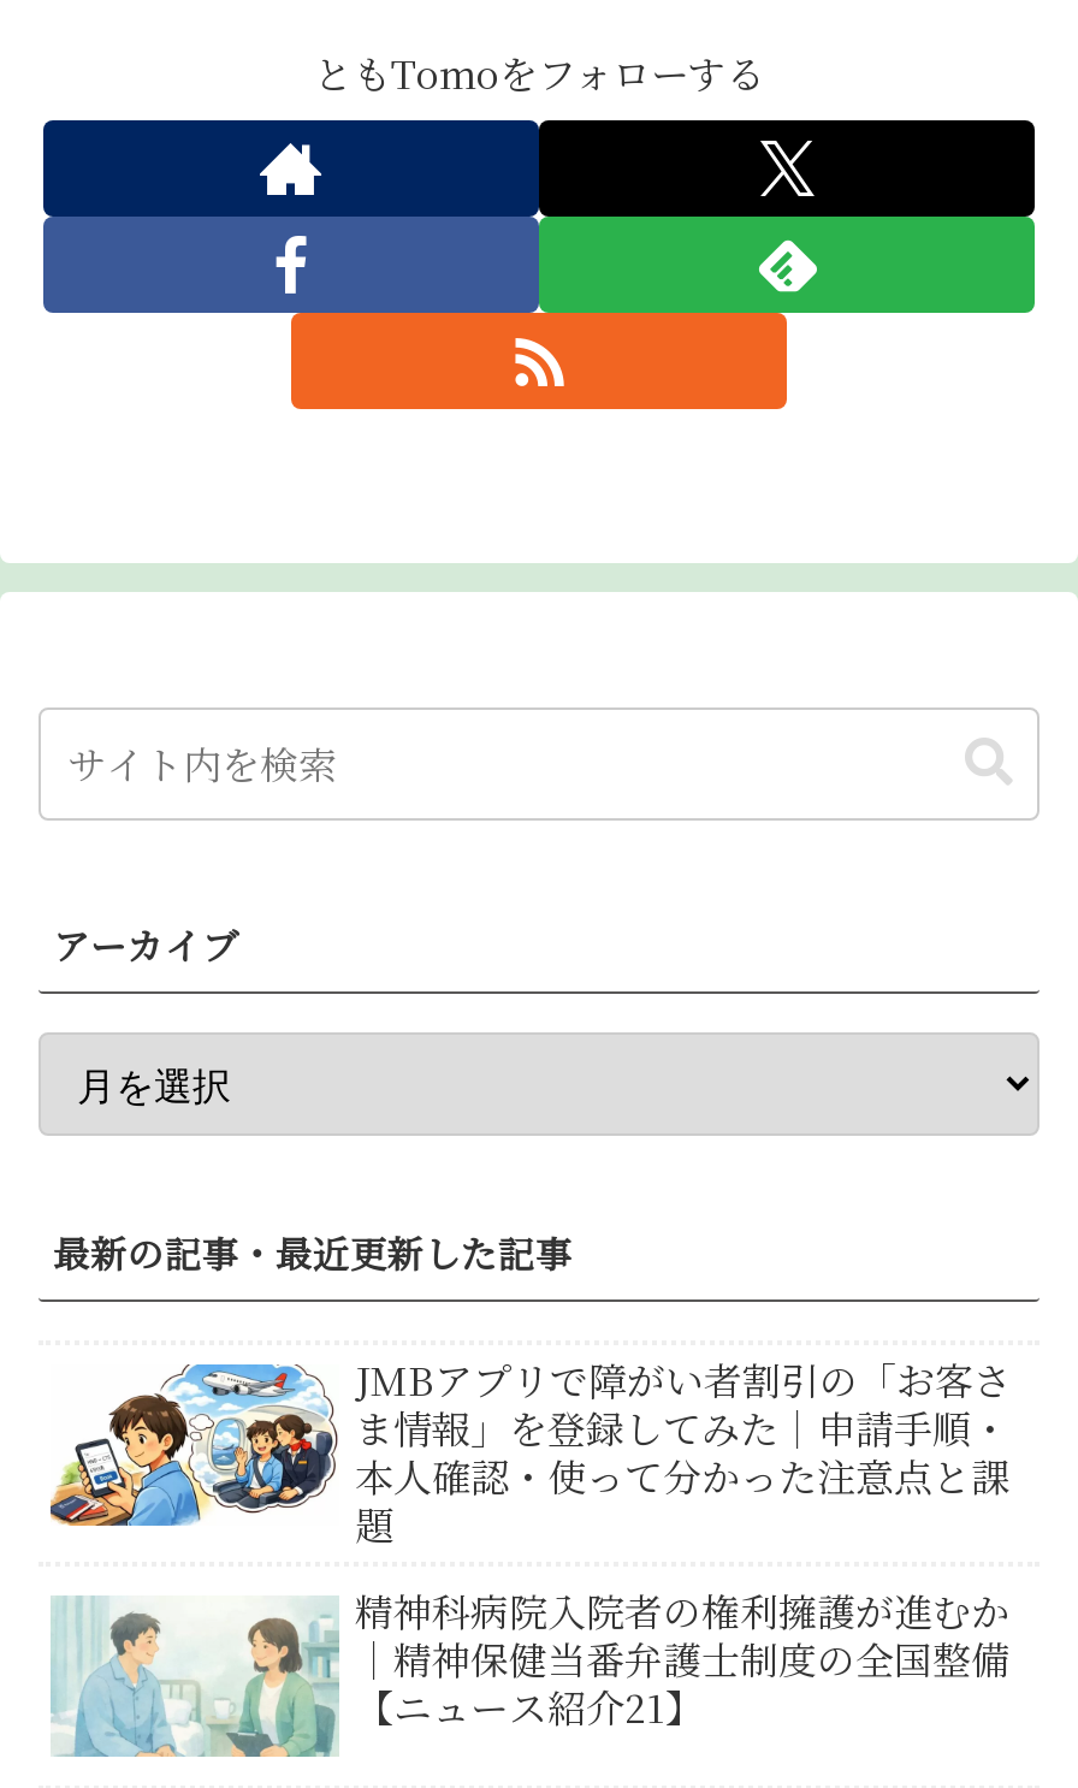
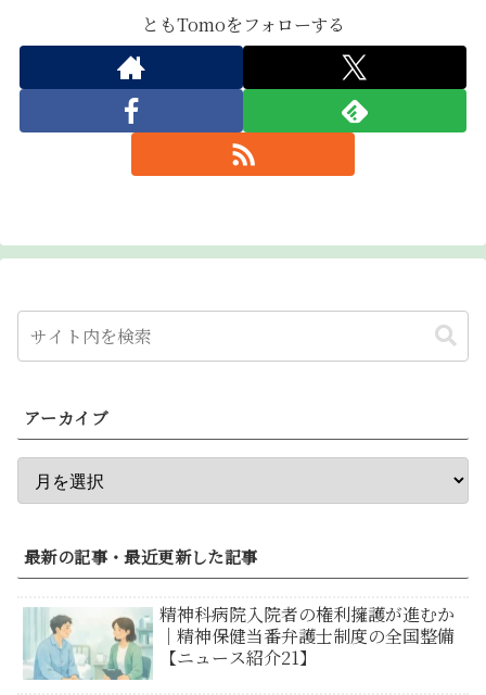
- [image]
- JMBアプリで障がい者割引の「お客さ
- ま情報」を登録してみた｜申請手順・
- 本人確認・使って分かった注意点と課
- 題
